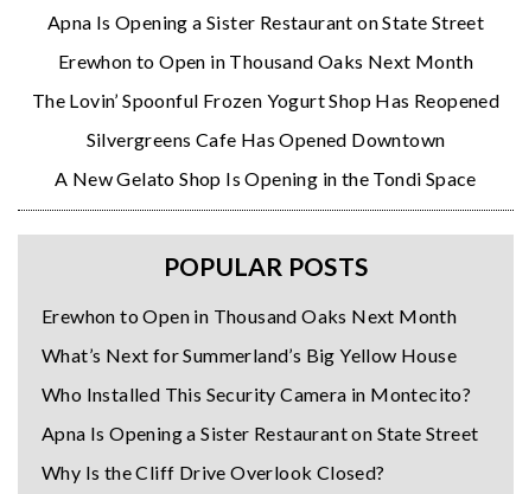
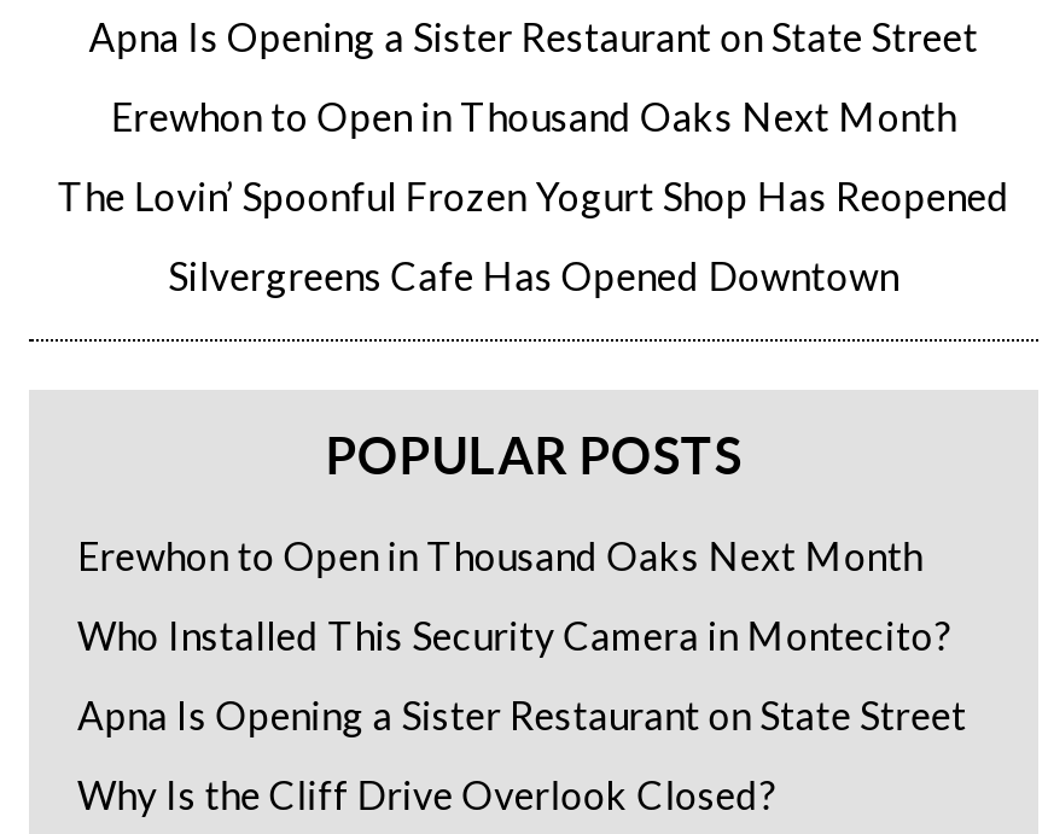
- A New Gelato Shop Is Opening in the Tondi Space

- What’s Next for Summerland’s Big Yellow House
